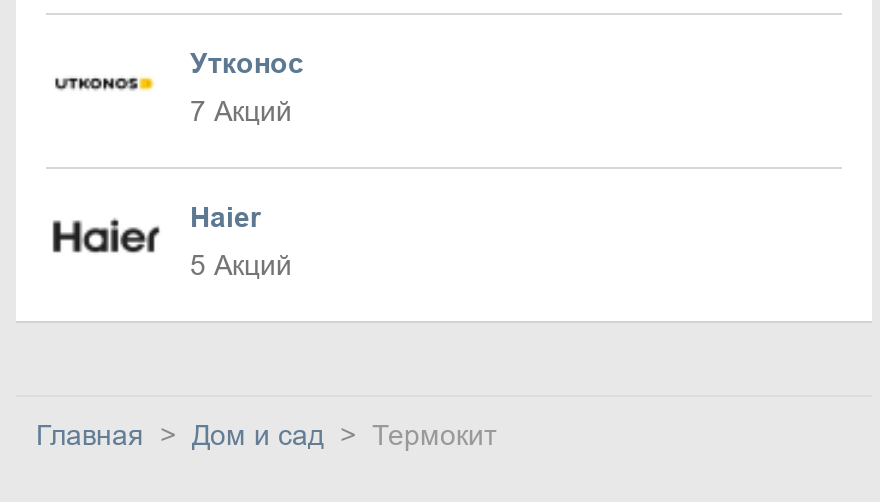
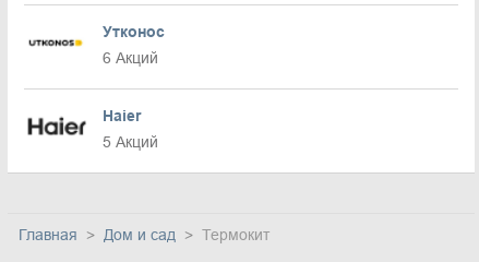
- 7 Акций
+ 6 Акций
